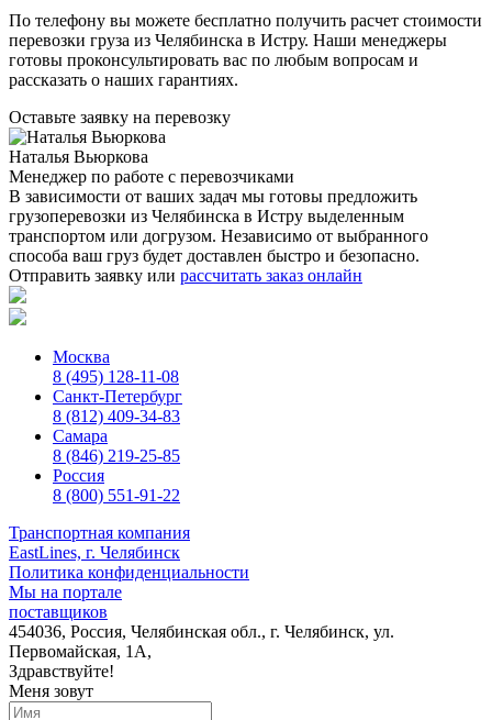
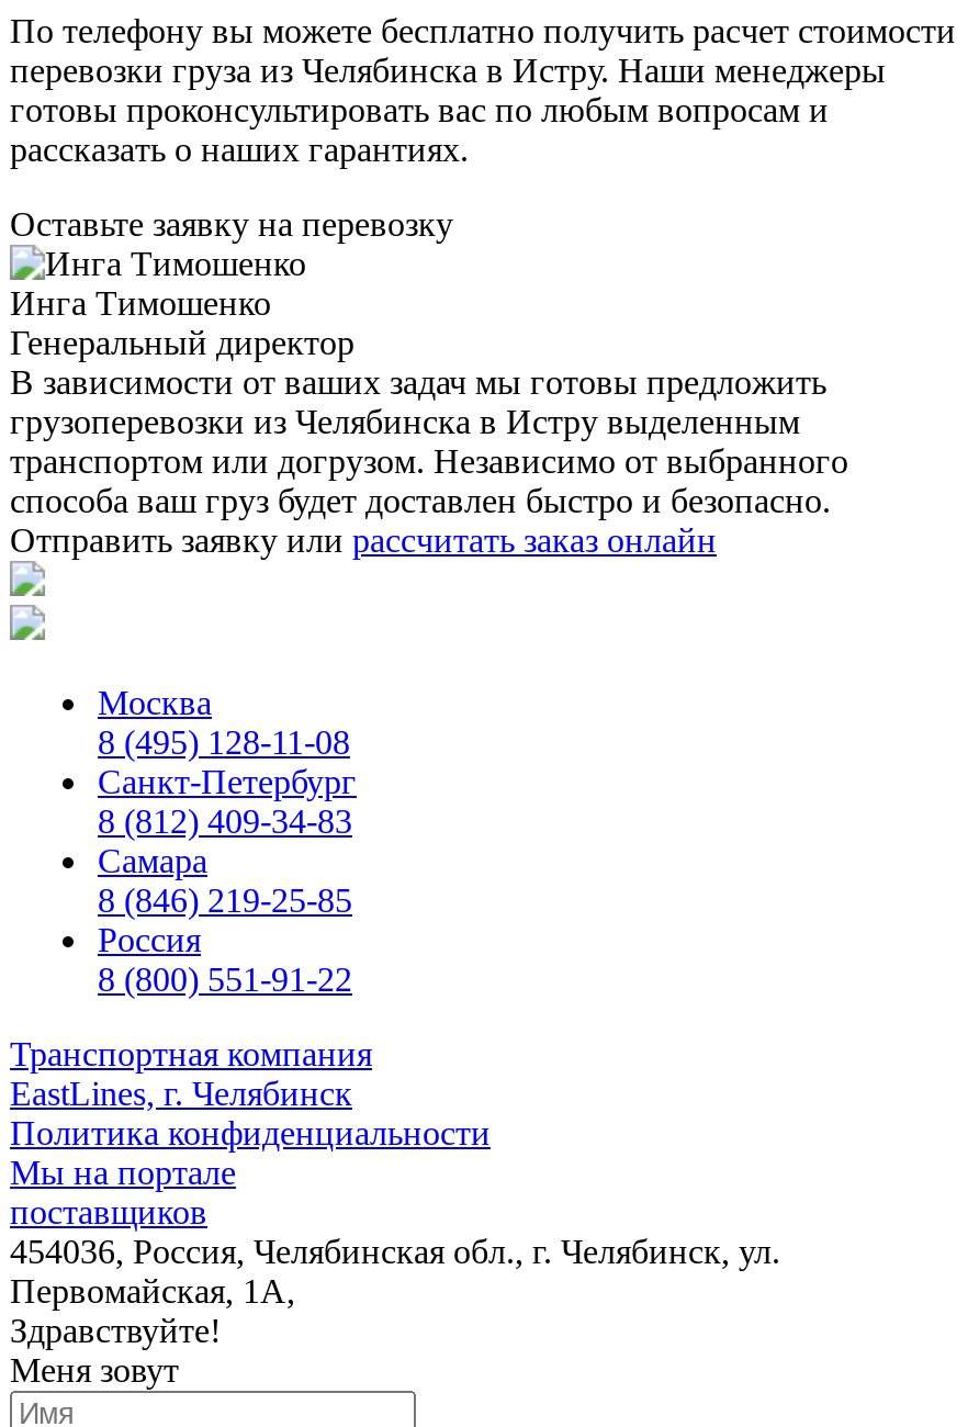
- Наталья Вьюркова
- Менеджер по работе с перевозчиками
+ Инга Тимошенко
+ Генеральный директор
